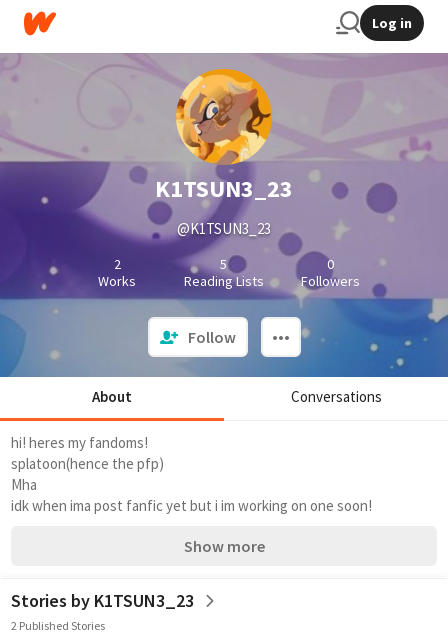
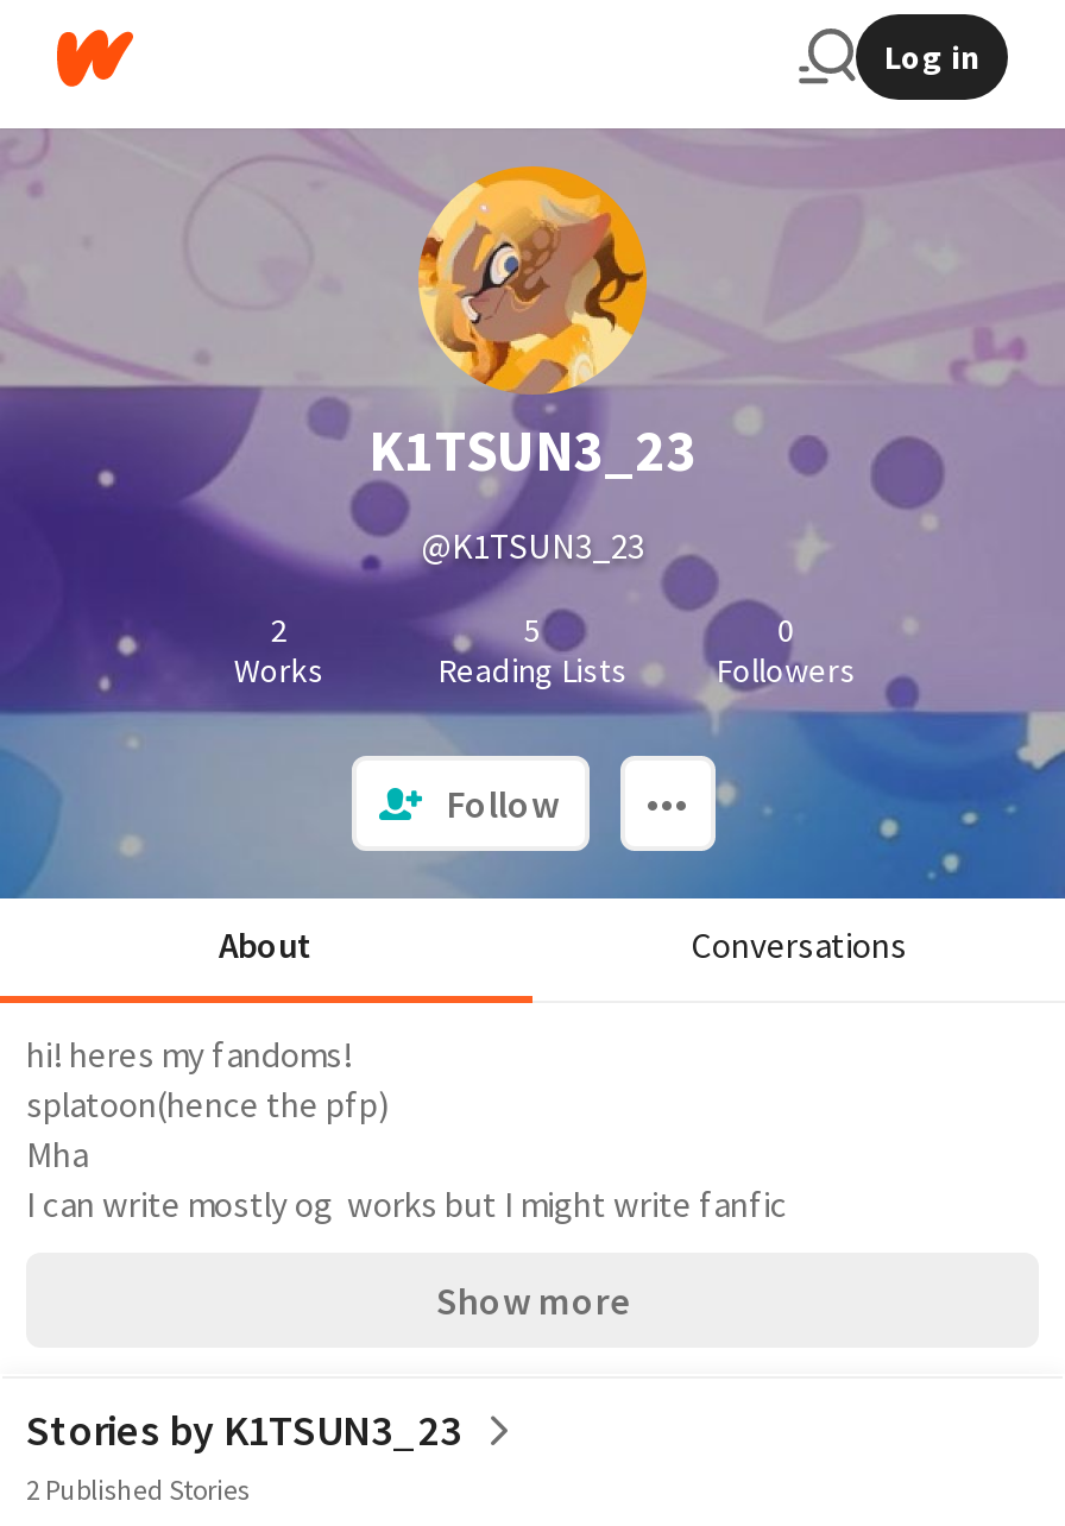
- idk when ima post fanfic yet but i im working on one soon!
+ I can write mostly og works but I might write fanfic
